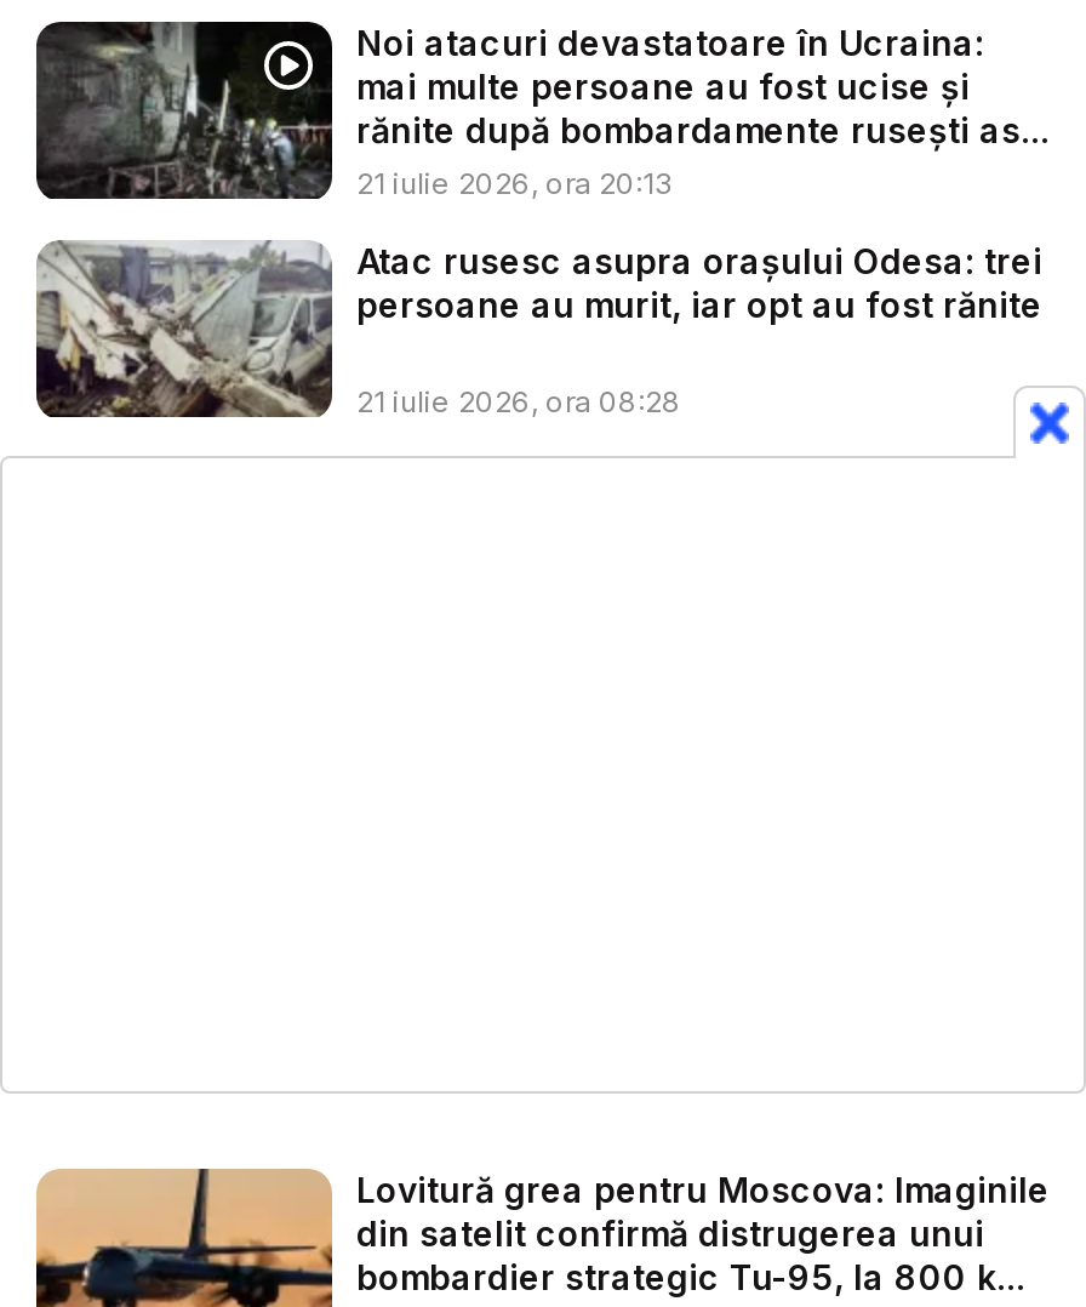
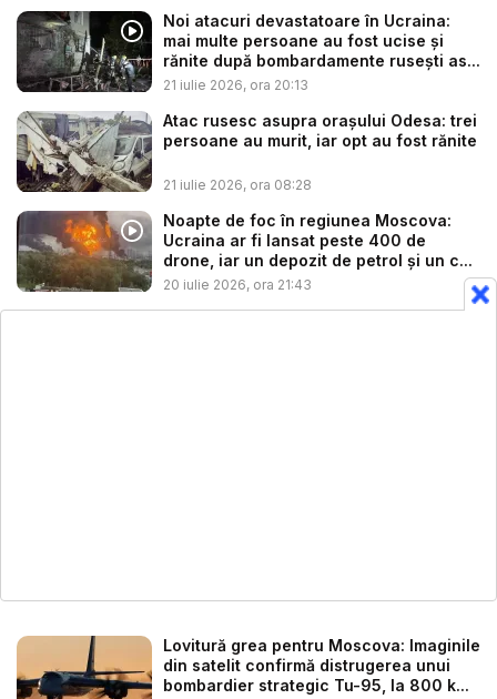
+ [image]
+ Noapte de foc în regiunea Moscova:
+ Ucraina ar fi lansat peste 400 de
+ drone, iar un depozit de petrol și un c...
+ 20 iulie 2026, ora 21:43
